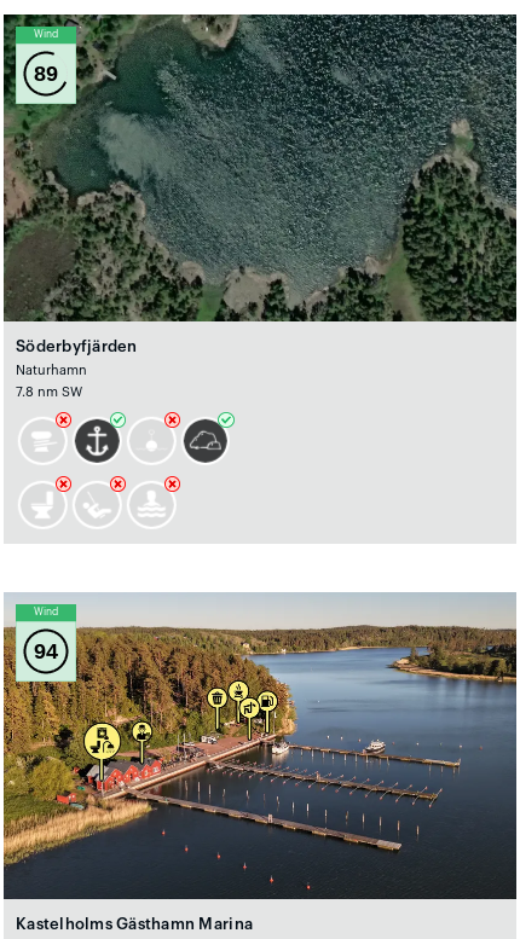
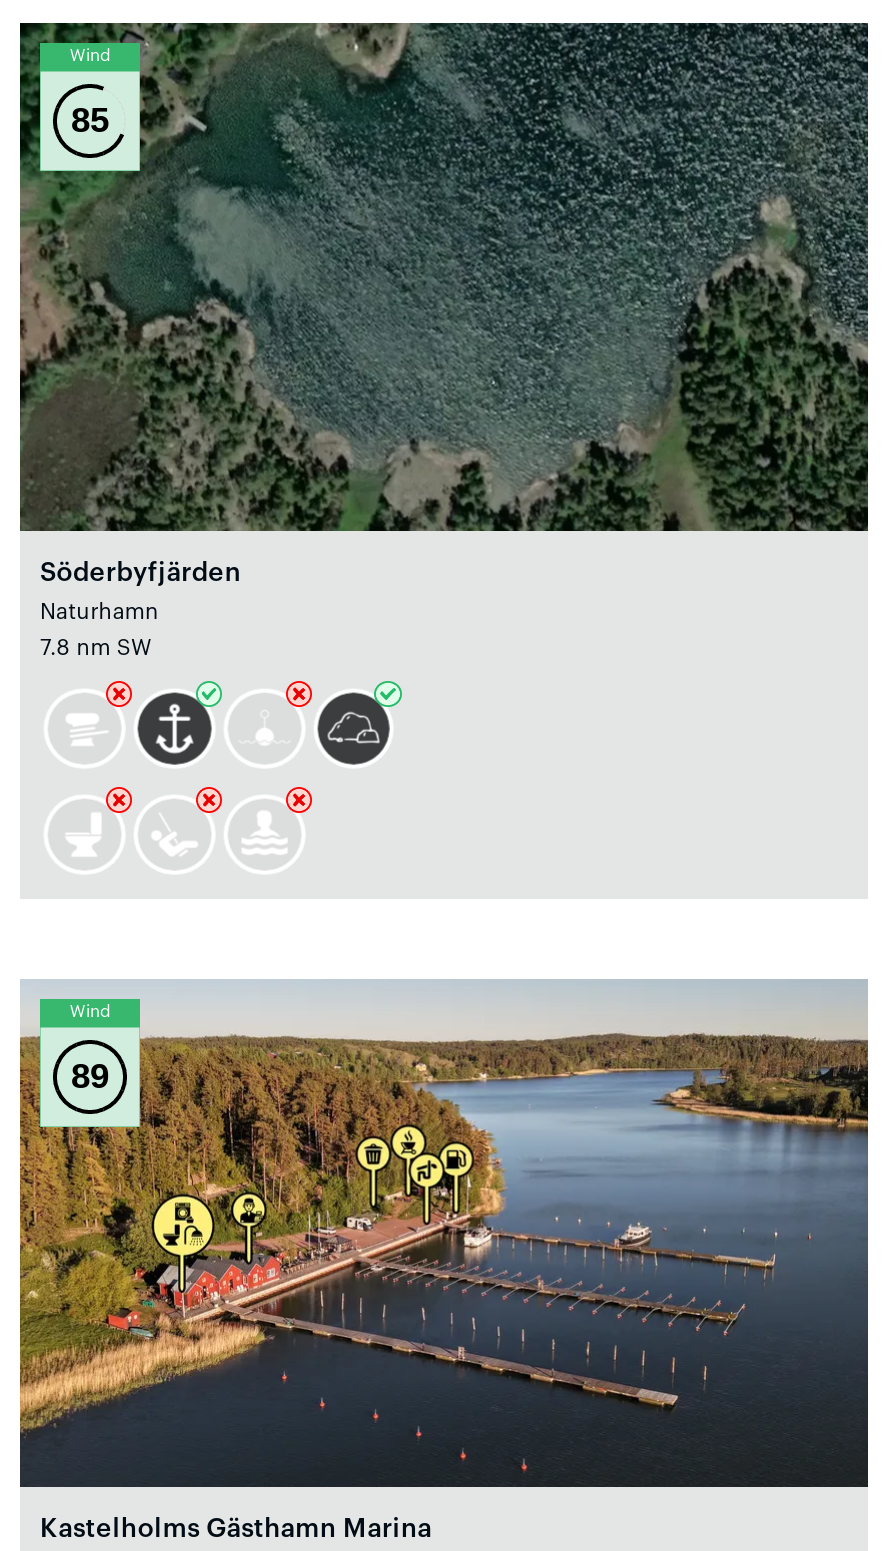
- 89
+ 85

- 94
+ 89
